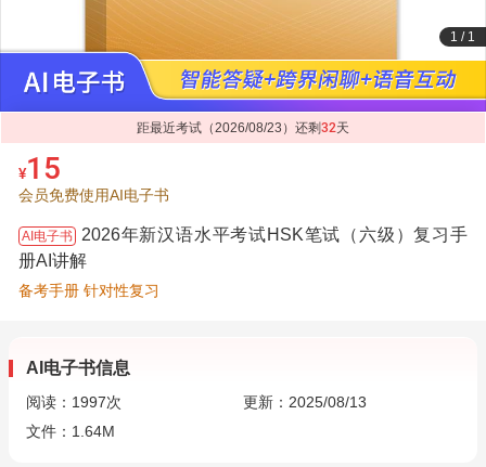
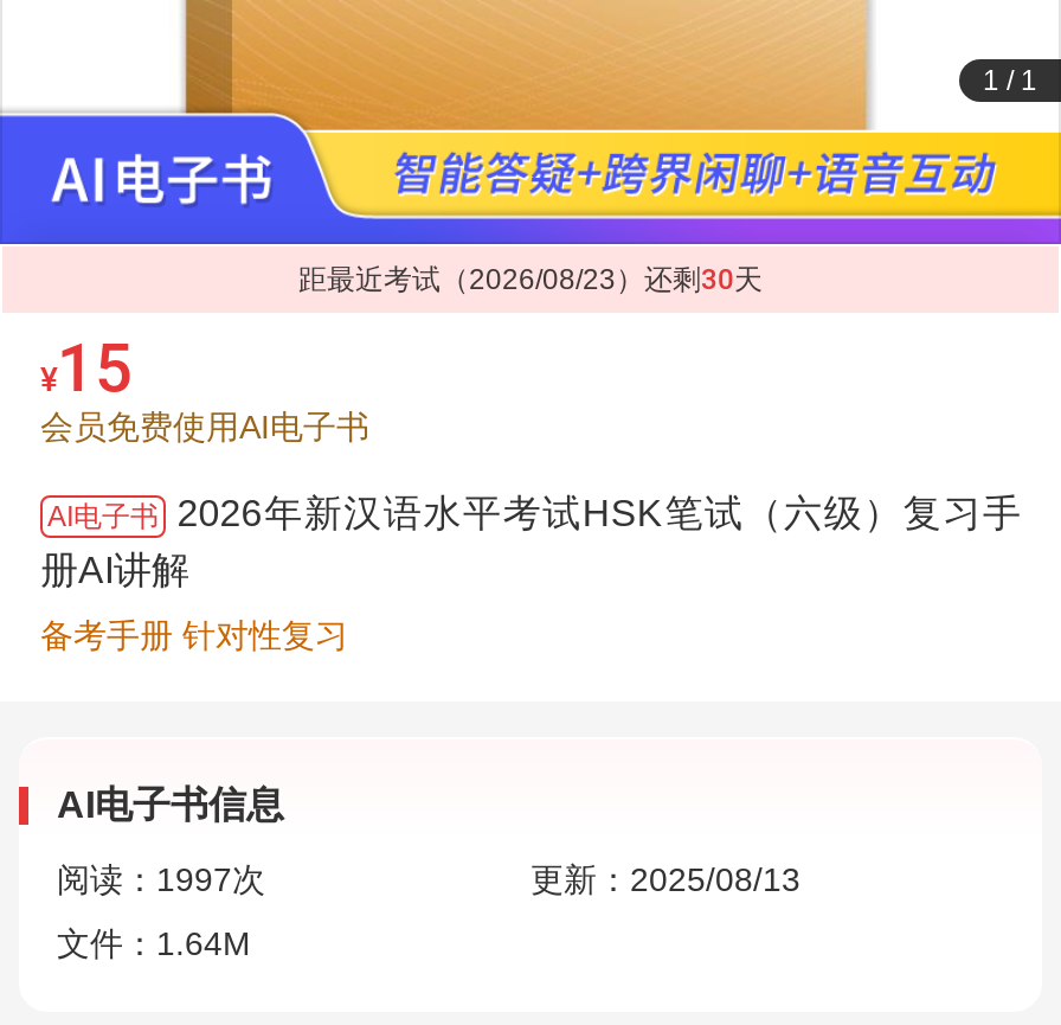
- 距最近考试（2026/08/23）还剩32天
+ 距最近考试（2026/08/23）还剩30天
